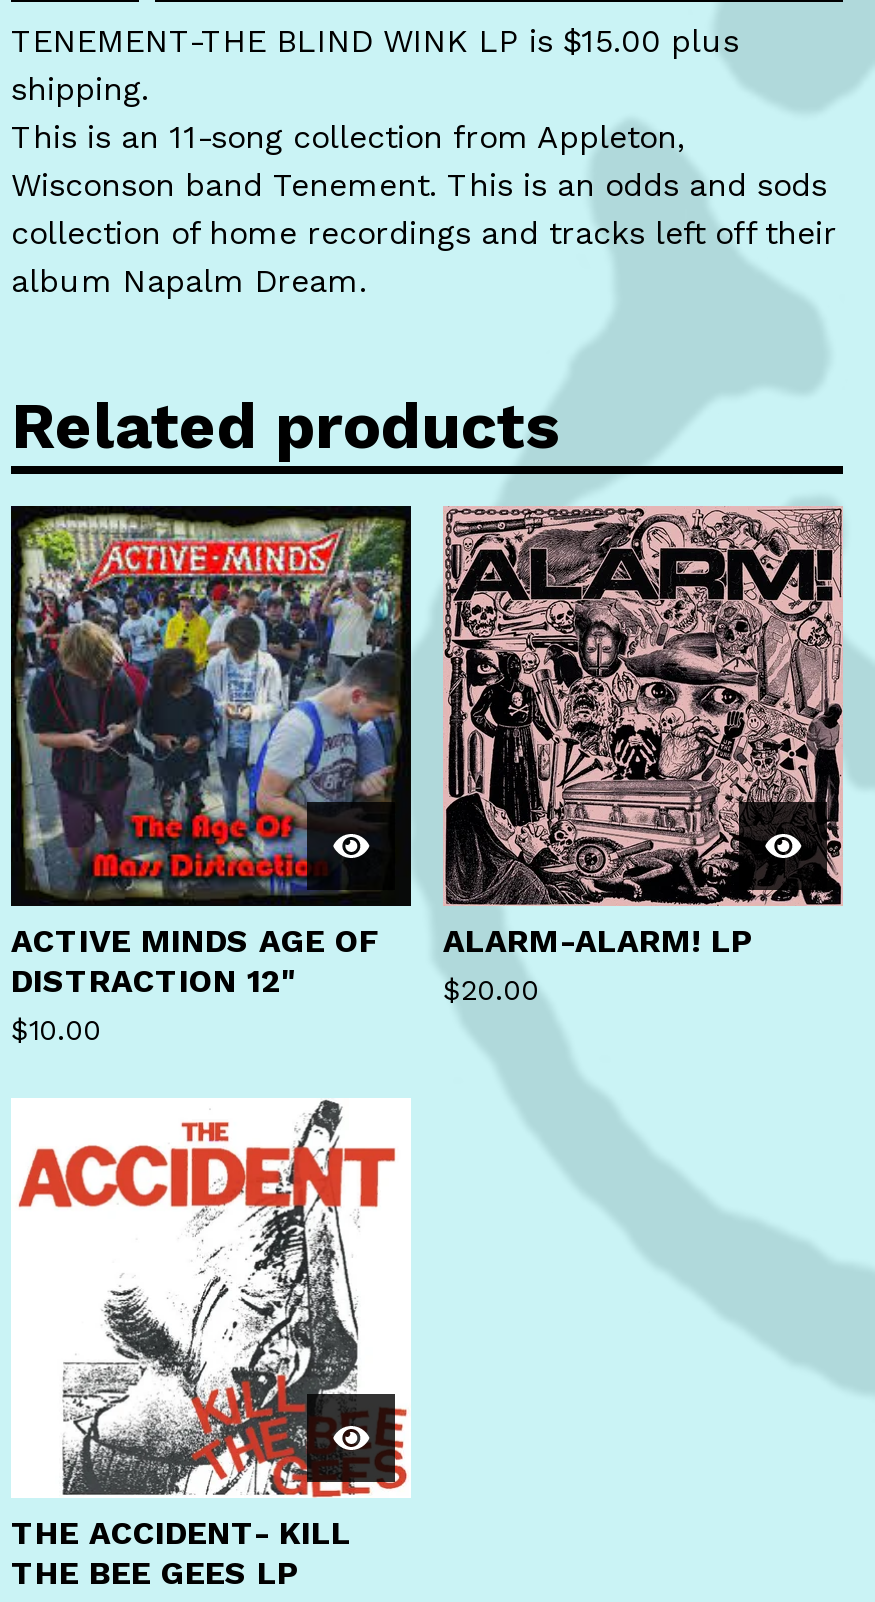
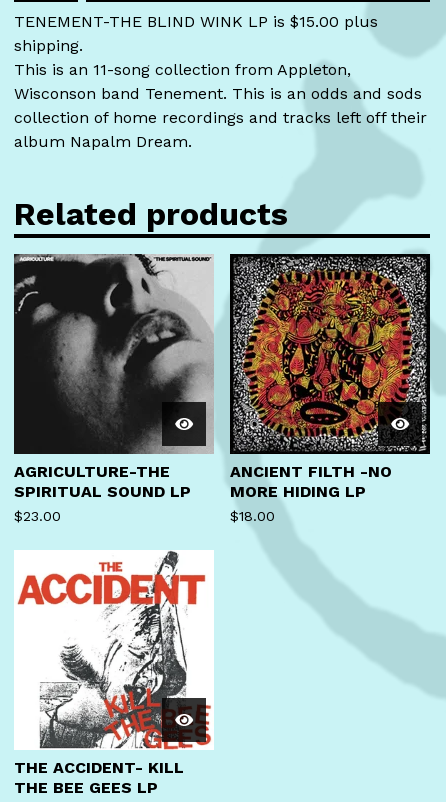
- [image]
- ACTIVE MINDS AGE OF
- DISTRACTION 12"
- $10.00
+ [image]
+ AGRICULTURE-THE
+ SPIRITUAL SOUND LP
+ $23.00

- [image]
- ALARM-ALARM! LP
- $20.00
+ [image]
+ ANCIENT FILTH -NO
+ MORE HIDING LP
+ $18.00
